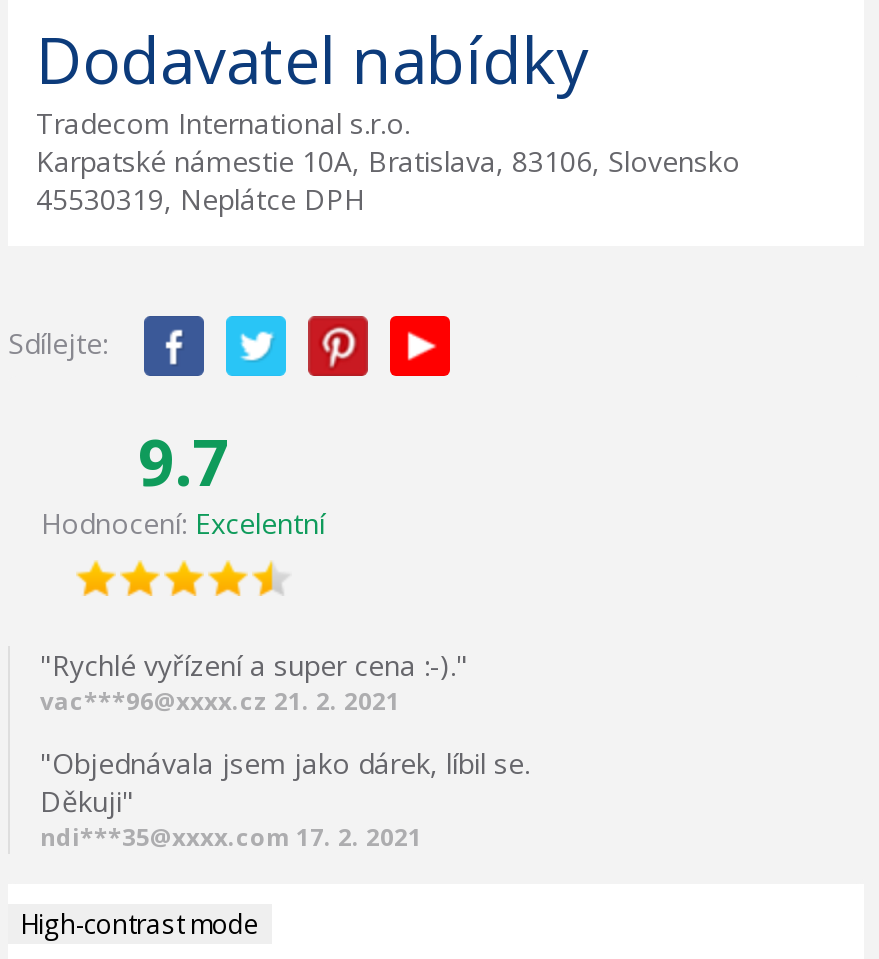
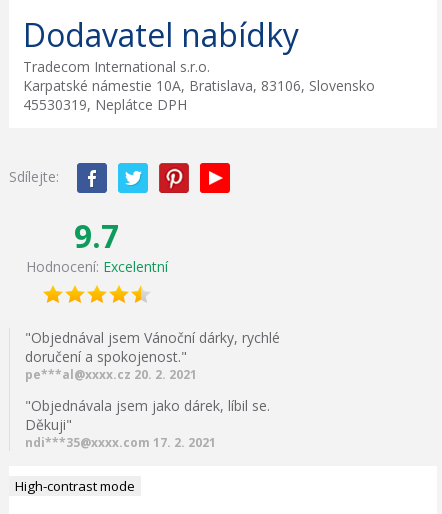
- "Rychlé vyřízení a super cena :-)."
- vac***96@xxxx.cz 21. 2. 2021
+ "Objednával jsem Vánoční dárky, rychlé
+ doručení a spokojenost."
+ pe***al@xxxx.cz 20. 2. 2021
